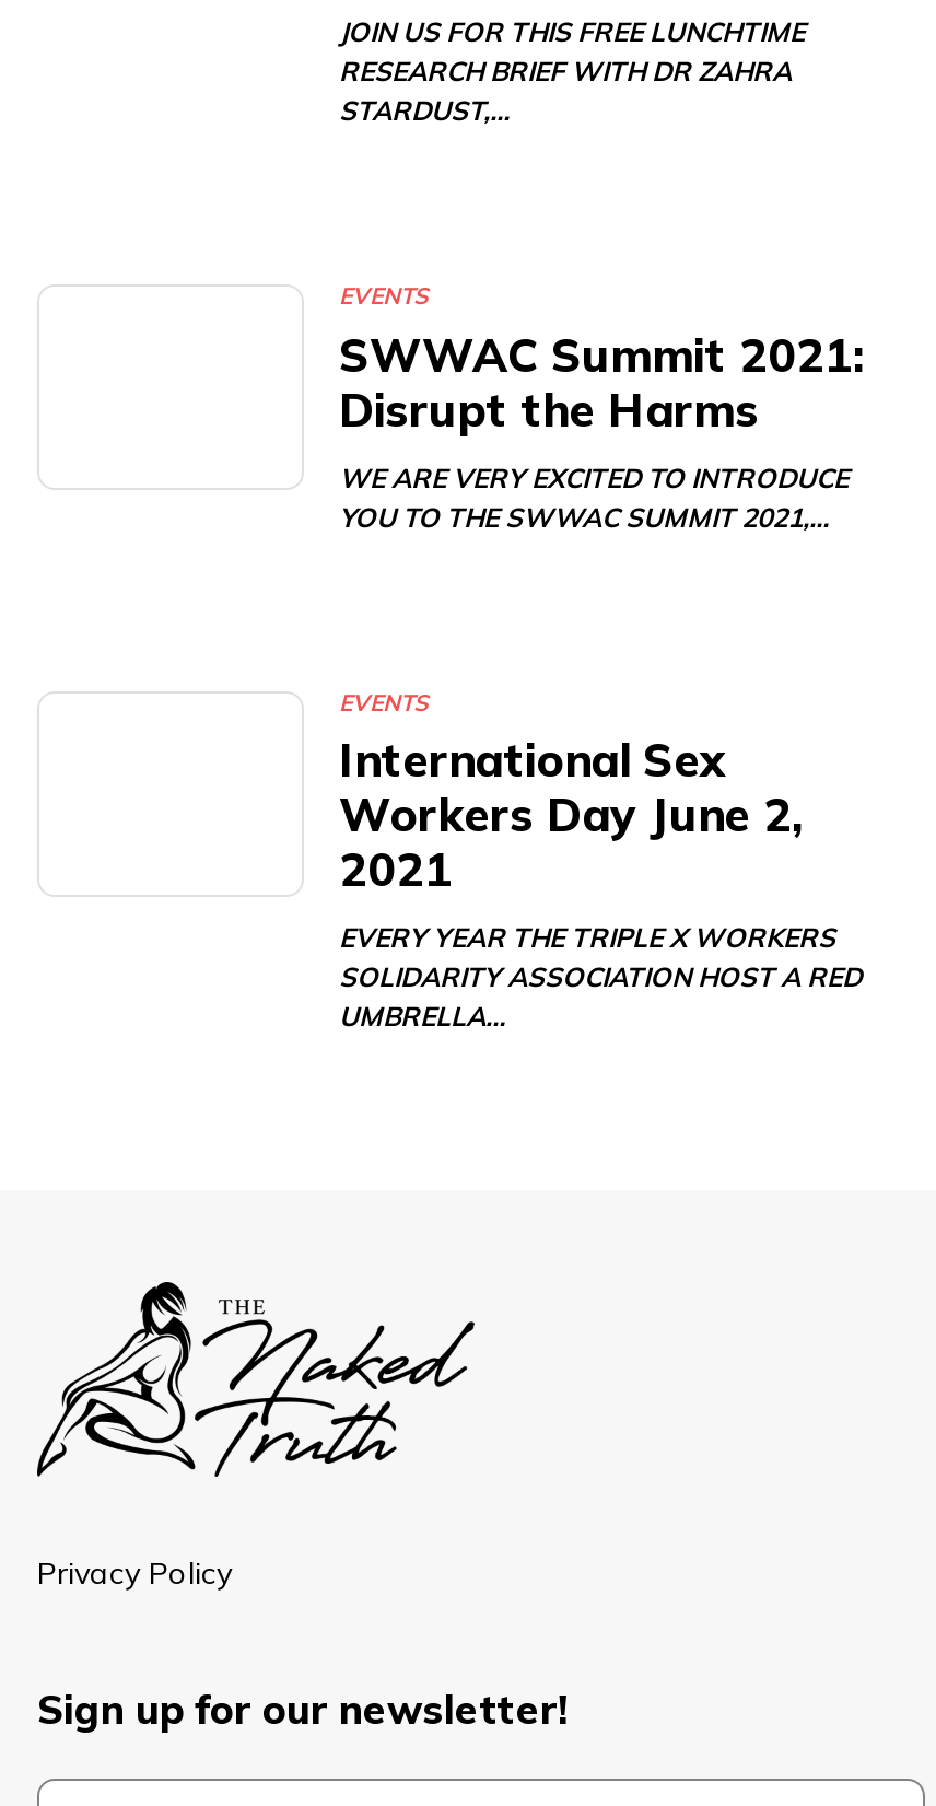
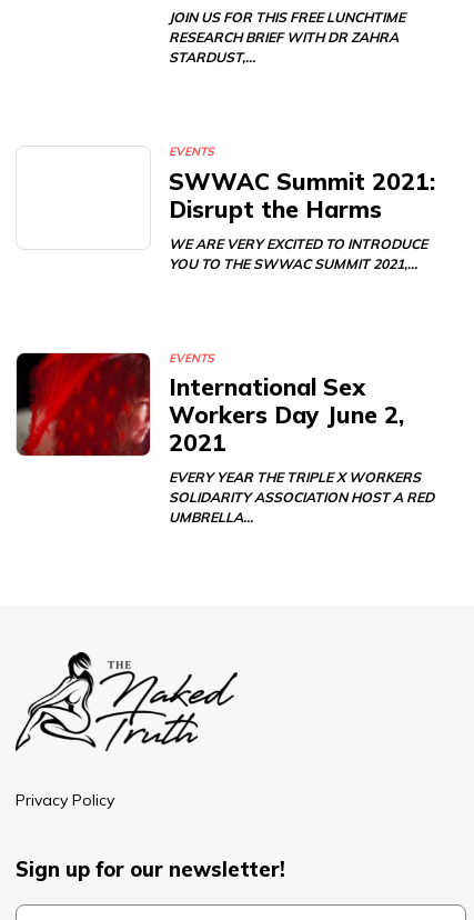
+ [image]
